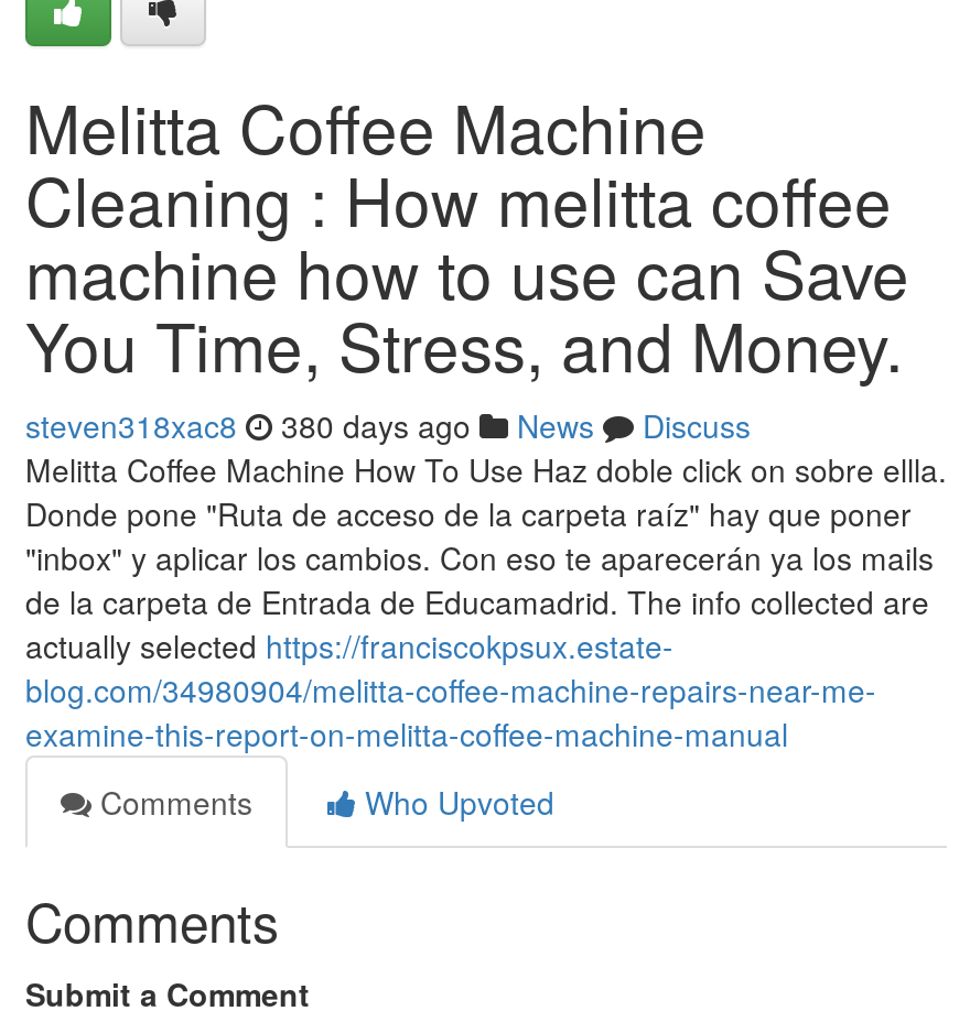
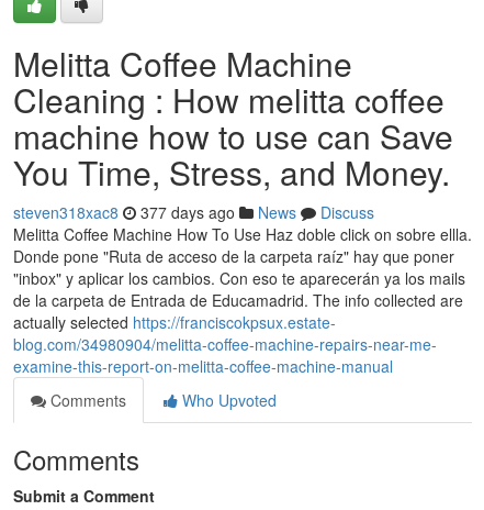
- steven318xac8 380 days ago News Discuss
+ steven318xac8 377 days ago News Discuss
